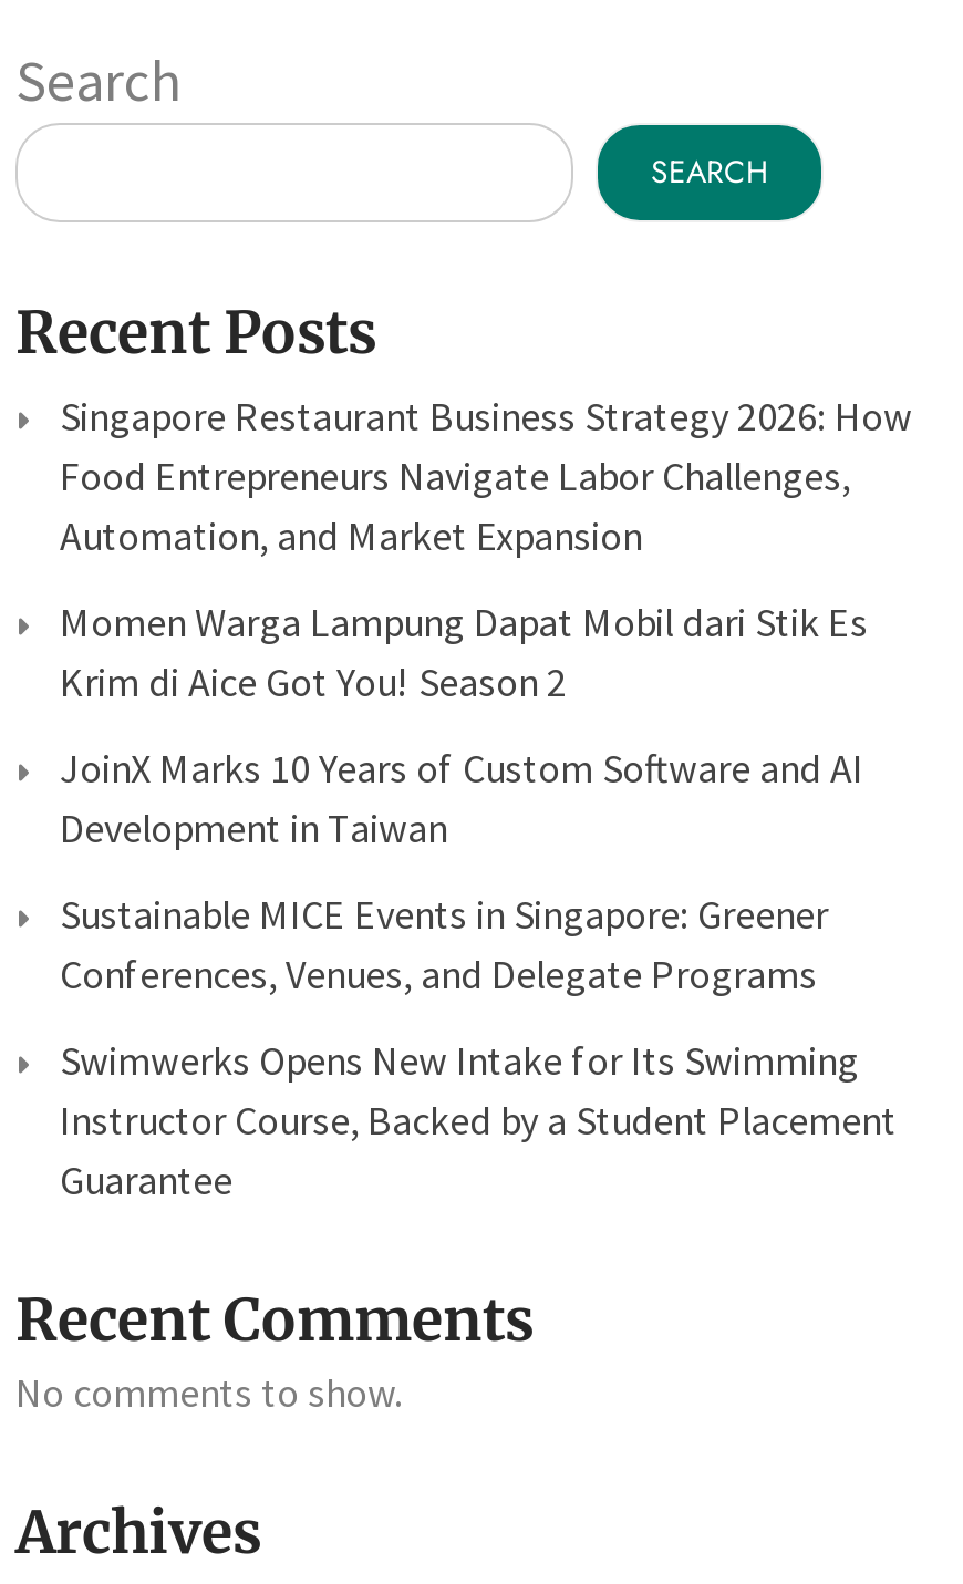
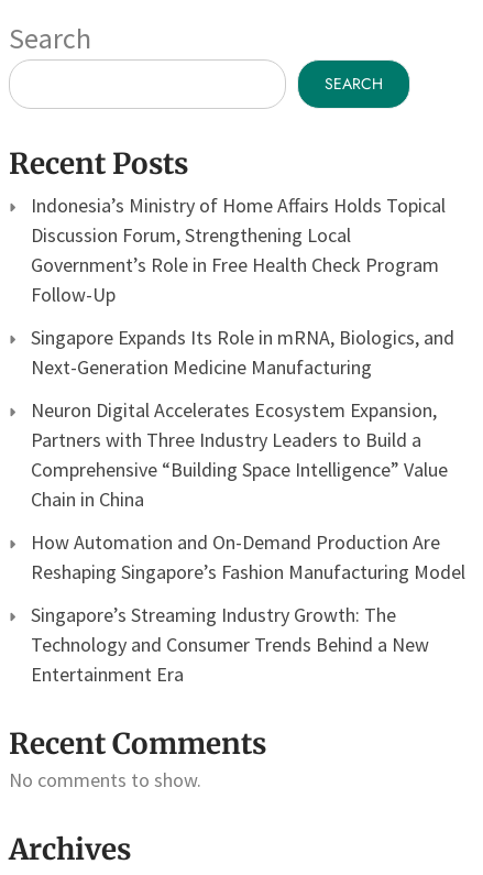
- Singapore Restaurant Business Strategy 2026: How
- Food Entrepreneurs Navigate Labor Challenges,
- Automation, and Market Expansion
+ Indonesia’s Ministry of Home Affairs Holds Topical
+ Discussion Forum, Strengthening Local
+ Government’s Role in Free Health Check Program
+ Follow-Up

- Momen Warga Lampung Dapat Mobil dari Stik Es
- Krim di Aice Got You! Season 2
+ Singapore Expands Its Role in mRNA, Biologics, and
+ Next-Generation Medicine Manufacturing

- JoinX Marks 10 Years of Custom Software and AI
- Development in Taiwan
+ Neuron Digital Accelerates Ecosystem Expansion,
+ Partners with Three Industry Leaders to Build a
+ Comprehensive “Building Space Intelligence” Value
+ Chain in China

- Sustainable MICE Events in Singapore: Greener
- Conferences, Venues, and Delegate Programs
+ How Automation and On-Demand Production Are
+ Reshaping Singapore’s Fashion Manufacturing Model

- Swimwerks Opens New Intake for Its Swimming
- Instructor Course, Backed by a Student Placement
- Guarantee
+ Singapore’s Streaming Industry Growth: The
+ Technology and Consumer Trends Behind a New
+ Entertainment Era
